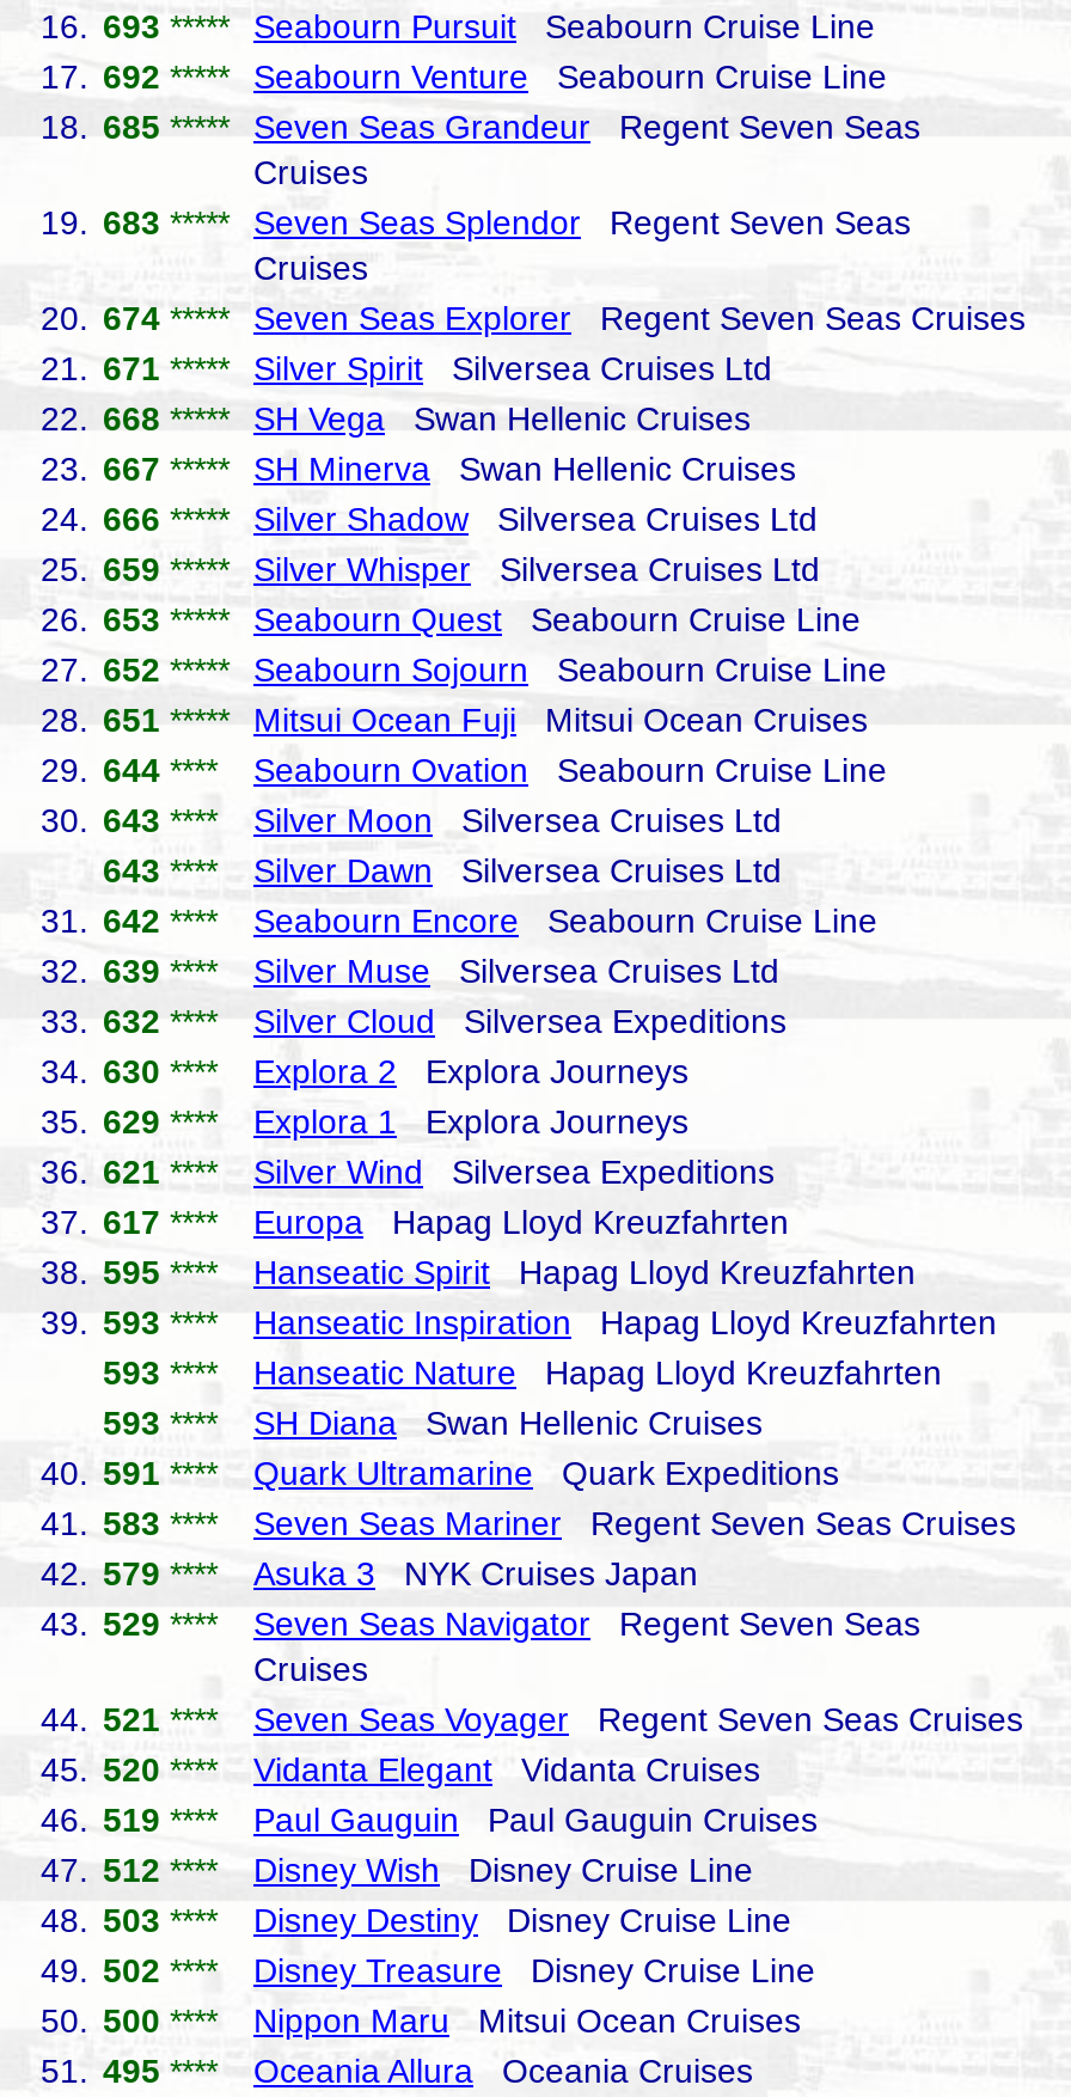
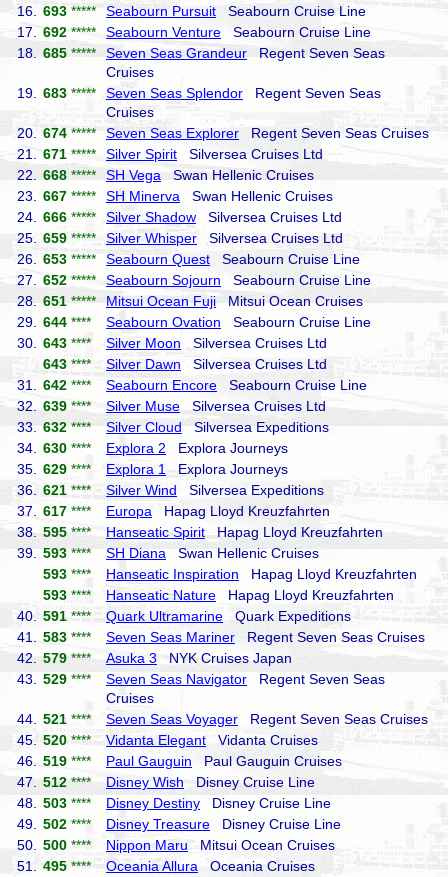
- 39. 593 **** Hanseatic Inspiration Hapag Lloyd Kreuzfahrten
+ 39. 593 **** SH Diana Swan Hellenic Cruises
+ 593 **** Hanseatic Inspiration Hapag Lloyd Kreuzfahrten

moved down: 593 **** Hanseatic Nature Hapag Lloyd Kreuzfahrten

- 593 **** SH Diana Swan Hellenic Cruises
